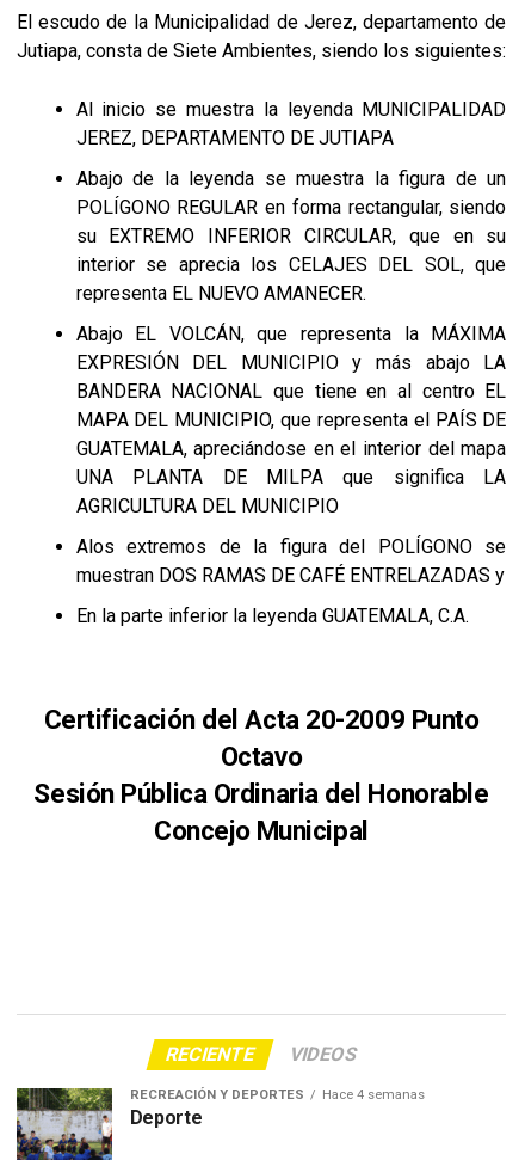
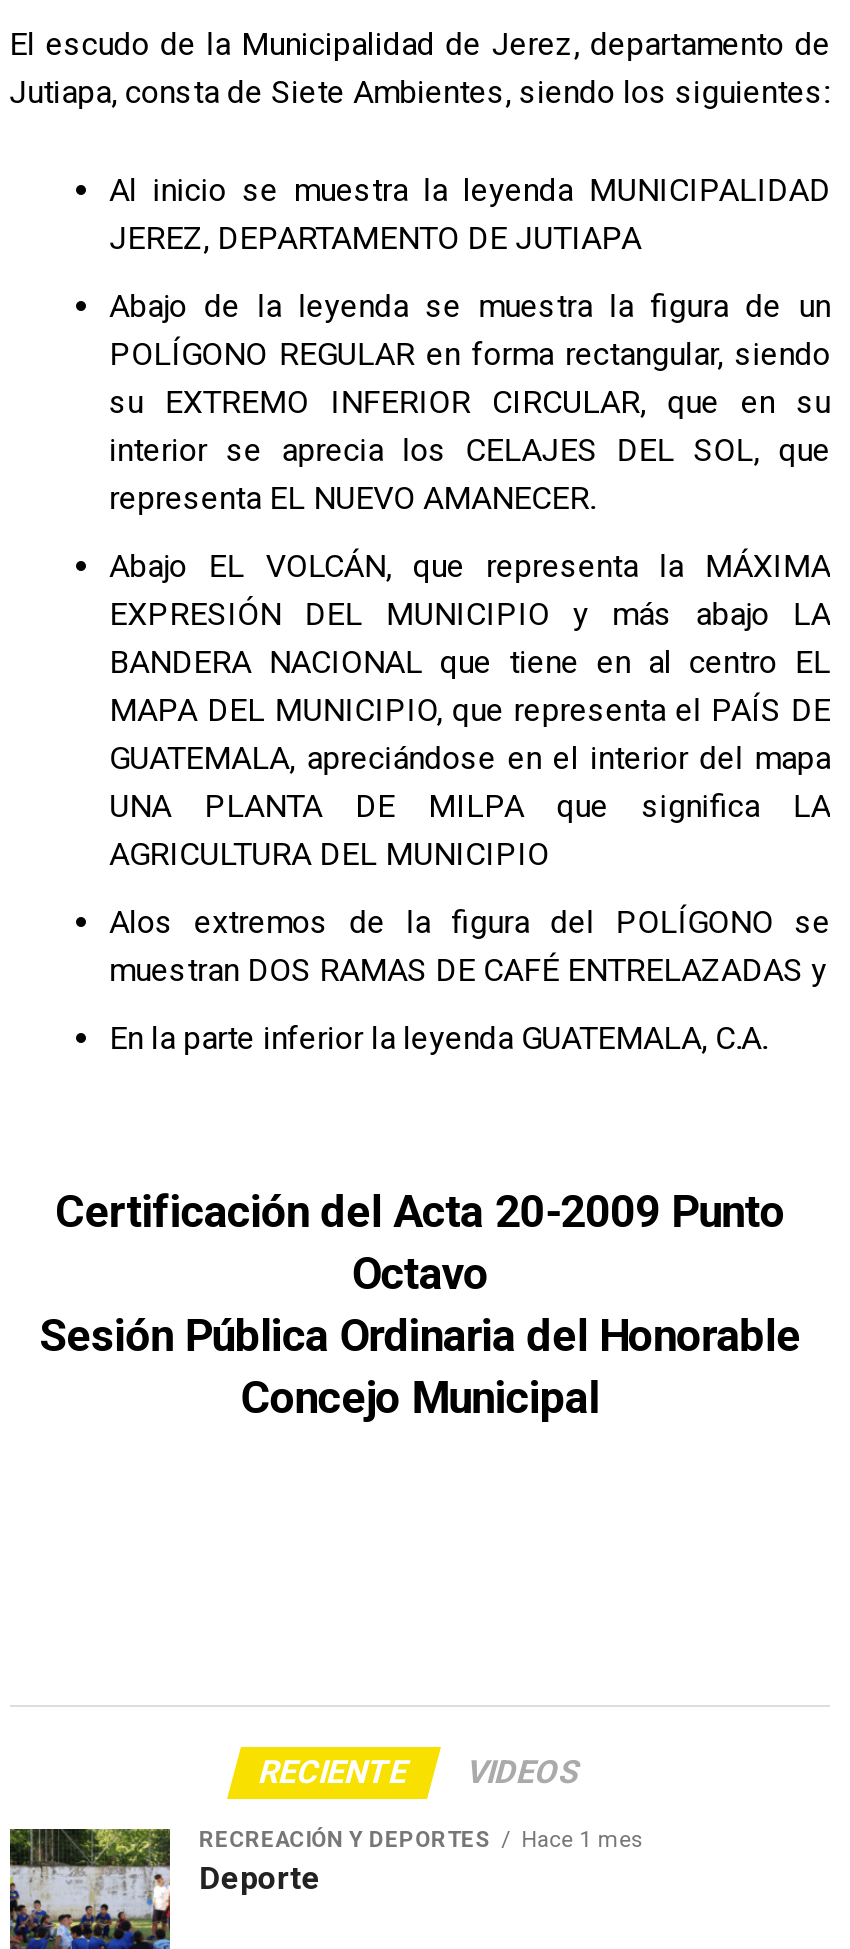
- RECREACIÓN Y DEPORTES Hace 4 semanas
+ RECREACIÓN Y DEPORTES Hace 1 mes
